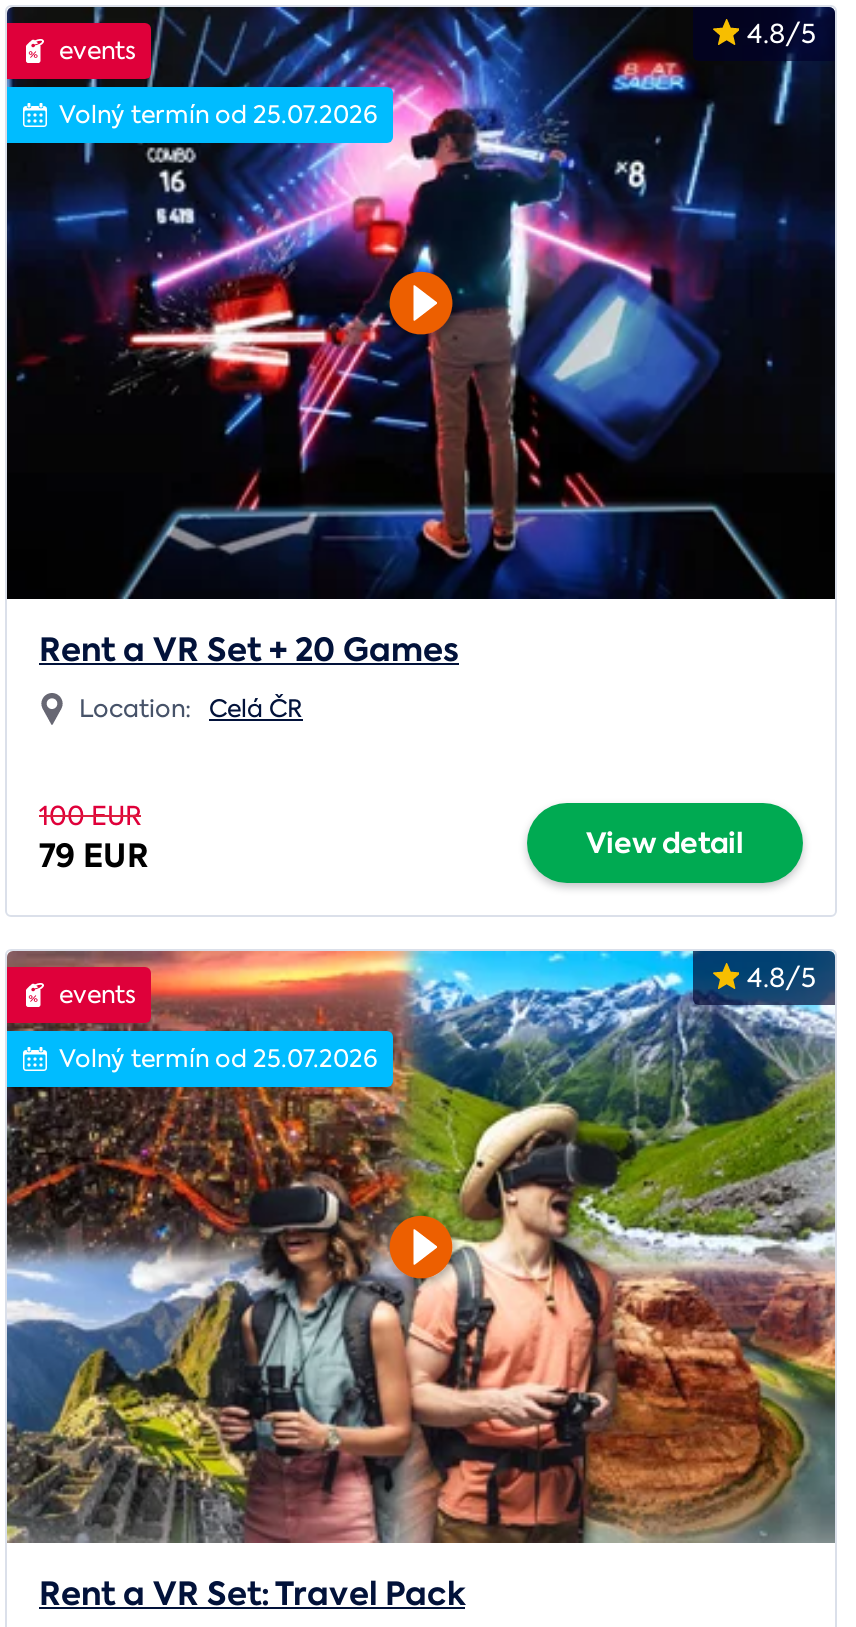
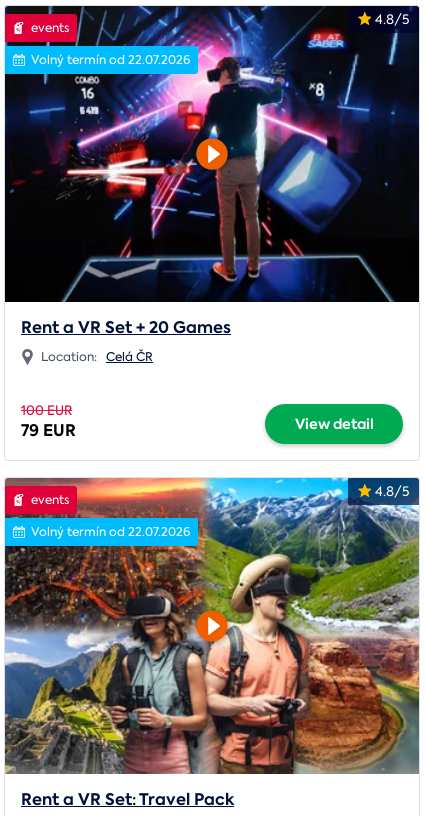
- Volný termín od 25.07.2026
+ Volný termín od 22.07.2026

- Volný termín od 25.07.2026
+ Volný termín od 22.07.2026
